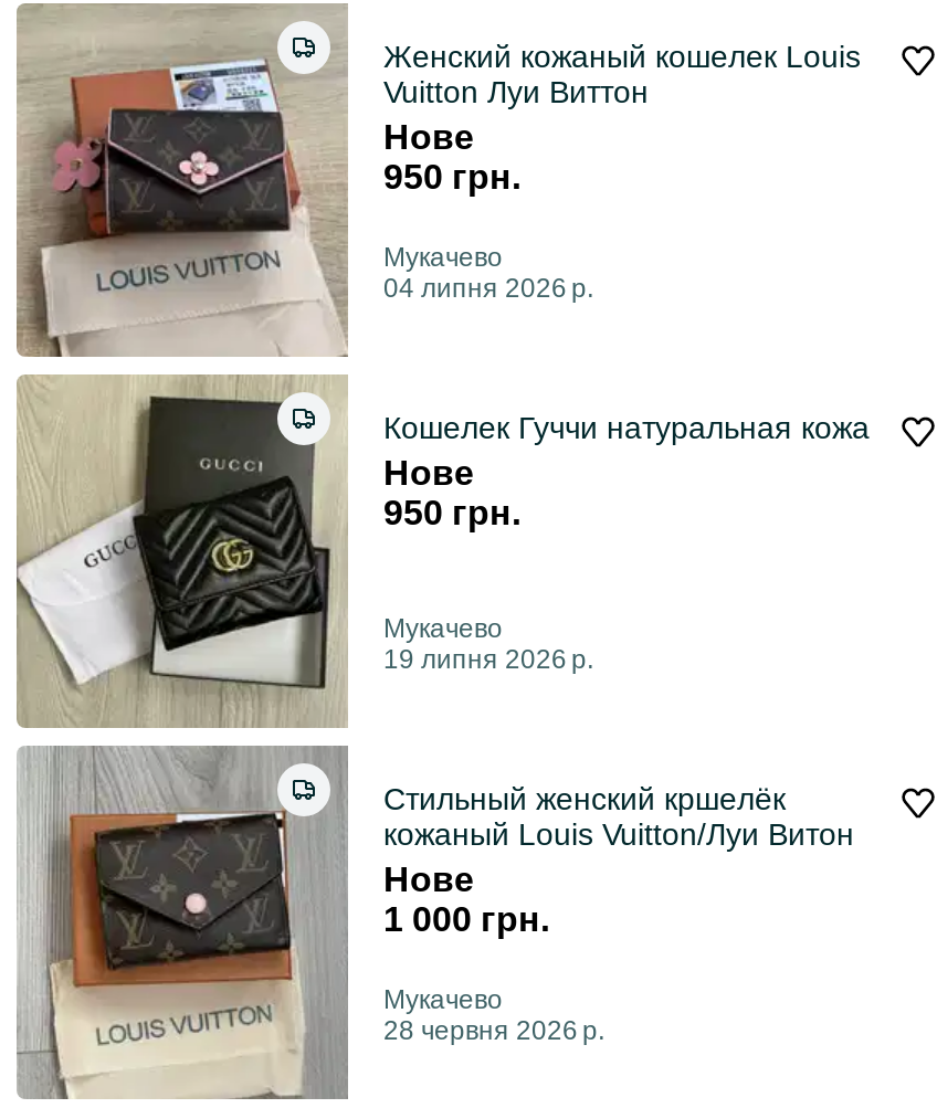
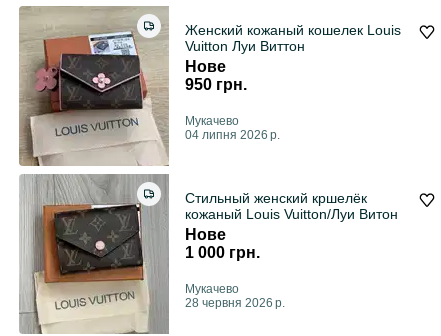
- [image]
- Кошелек Гуччи натуральная кожа
- Нове
- 950 грн.
- Мукачево
- 19 липня 2026 р.
